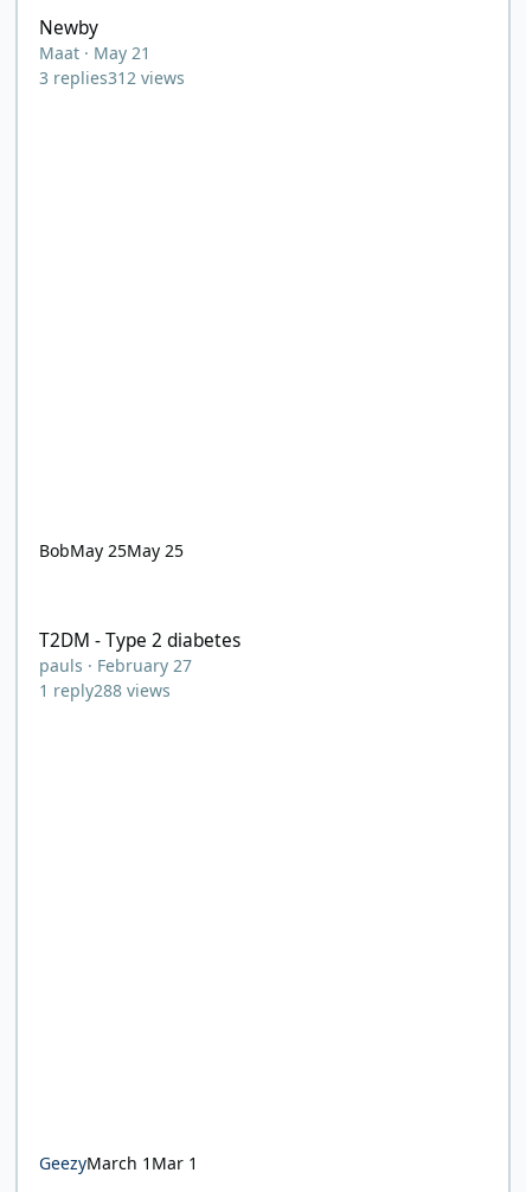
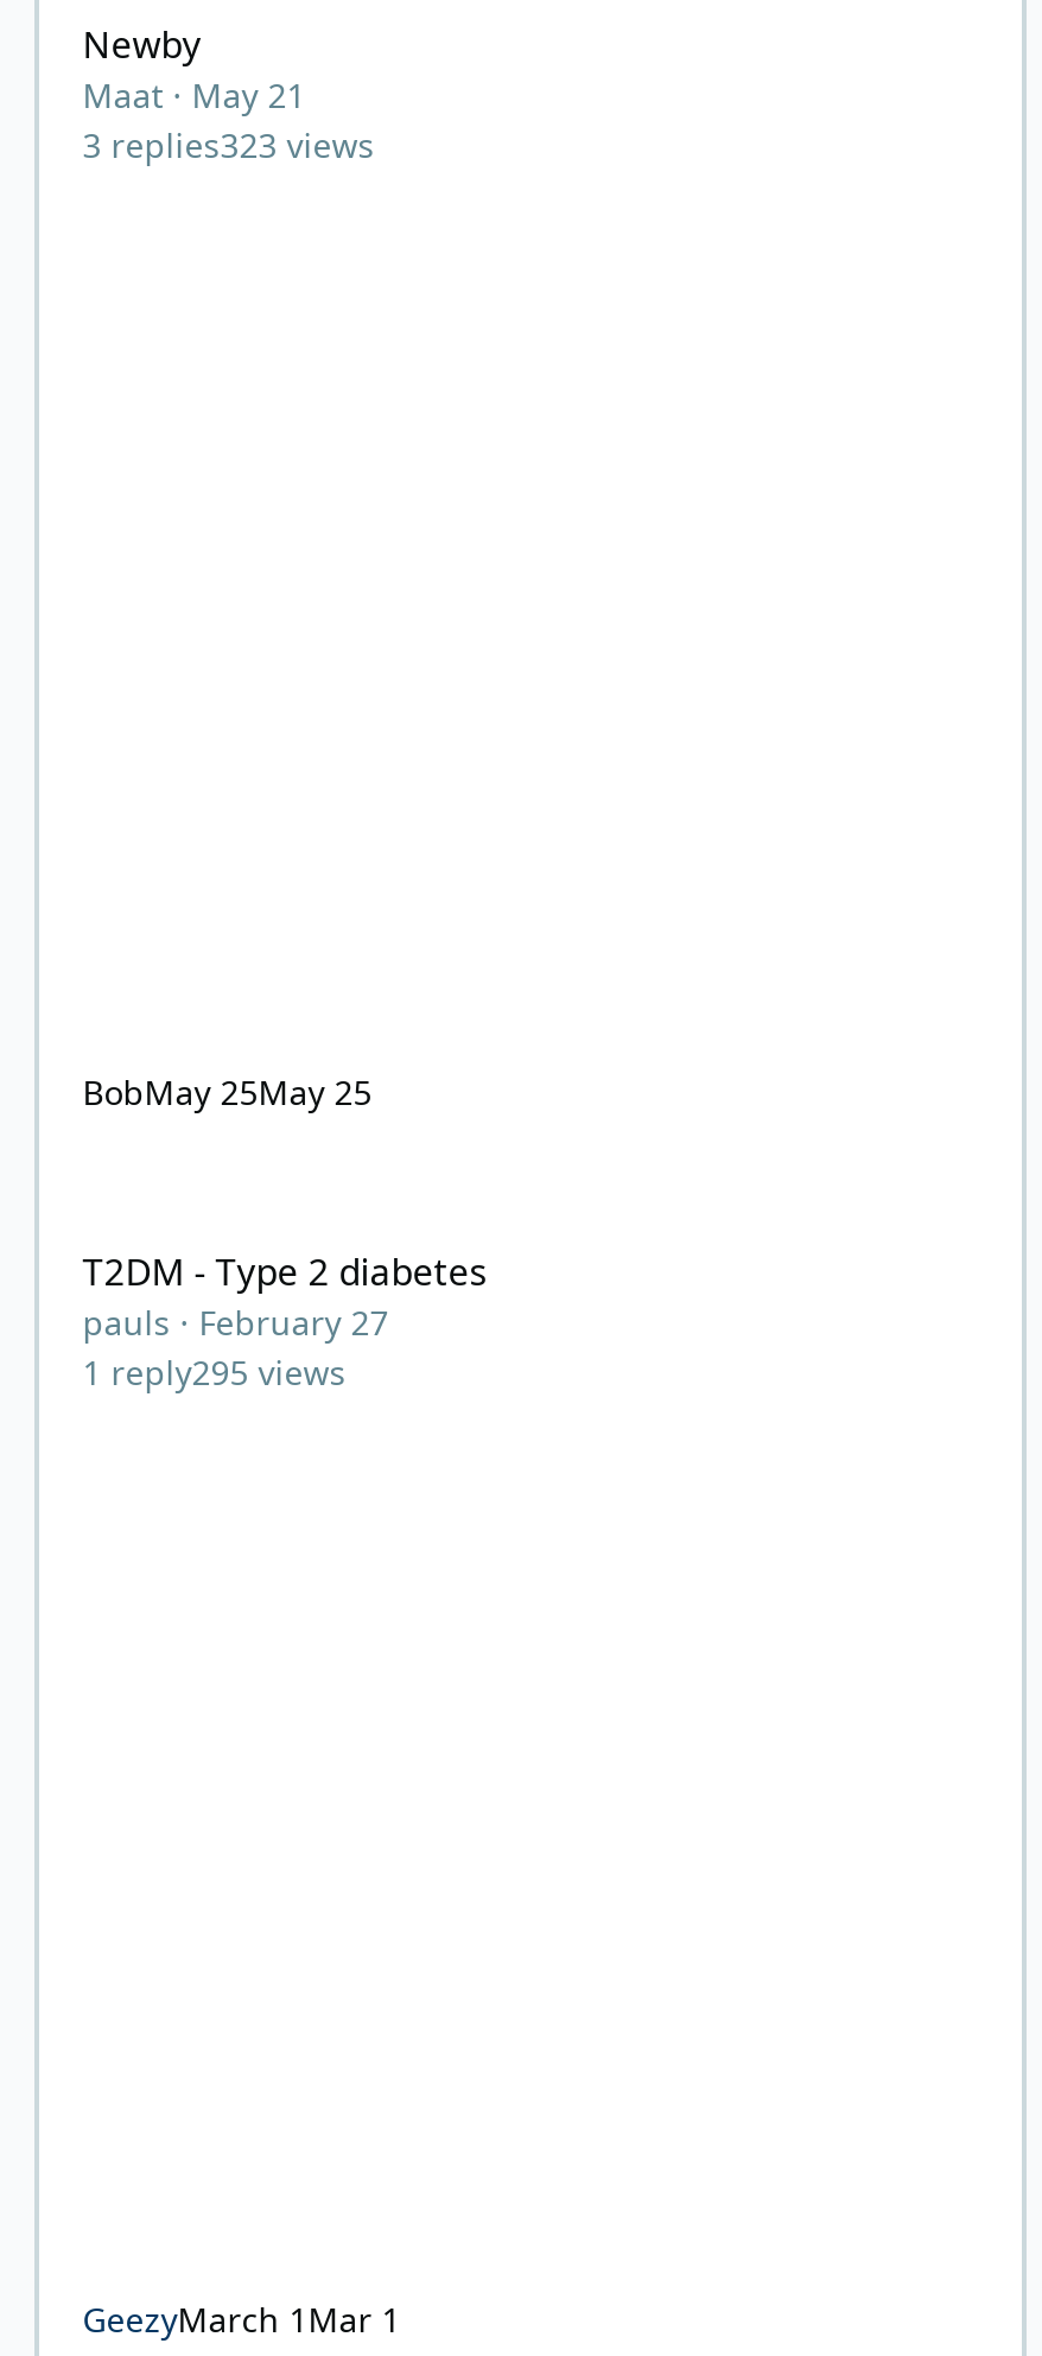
- 3 replies312 views
+ 3 replies323 views

- 1 reply288 views
+ 1 reply295 views
